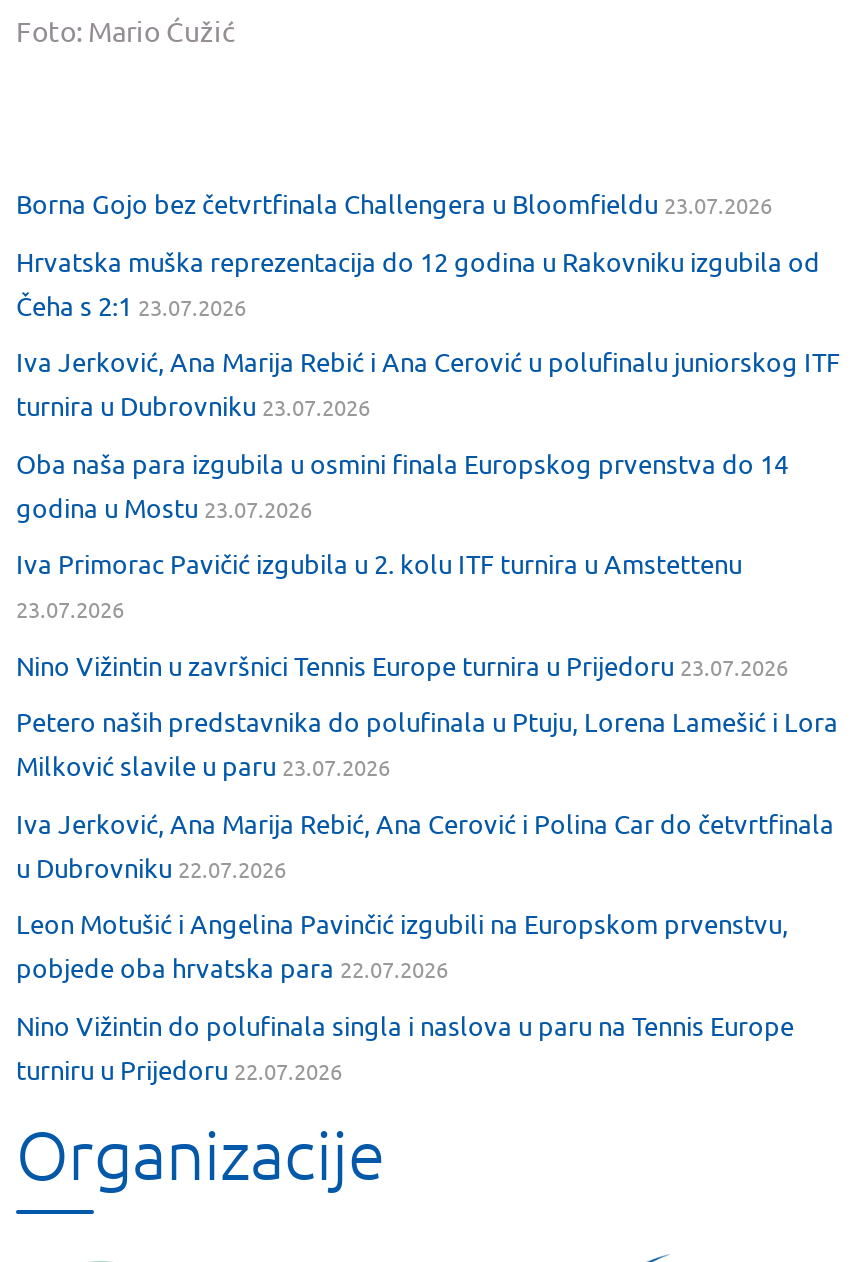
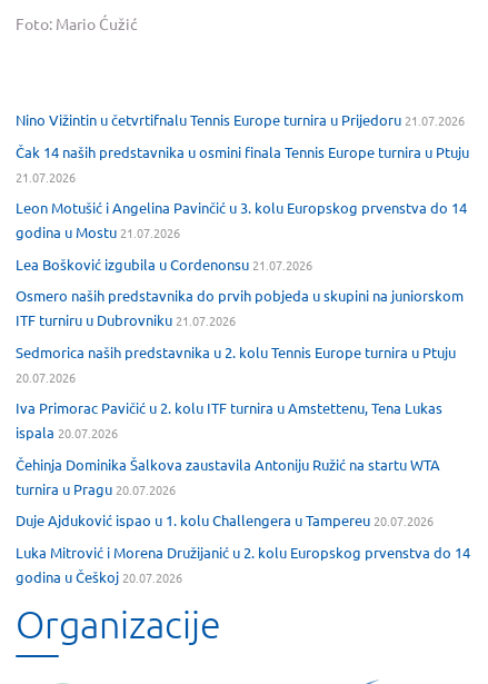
- Borna Gojo bez četvrtfinala Challengera u Bloomfieldu 23.07.2026
+ Nino Vižintin u četvrtifnalu Tennis Europe turnira u Prijedoru 21.07.2026

- Hrvatska muška reprezentacija do 12 godina u Rakovniku izgubila od
- Čeha s 2:1 23.07.2026
+ Čak 14 naših predstavnika u osmini finala Tennis Europe turnira u Ptuju
+ 21.07.2026

- Iva Jerković, Ana Marija Rebić i Ana Cerović u polufinalu juniorskog ITF
- turnira u Dubrovniku 23.07.2026
+ Leon Motušić i Angelina Pavinčić u 3. kolu Europskog prvenstva do 14
+ godina u Mostu 21.07.2026

- Oba naša para izgubila u osmini finala Europskog prvenstva do 14
- godina u Mostu 23.07.2026
+ Lea Bošković izgubila u Cordenonsu 21.07.2026

- Iva Primorac Pavičić izgubila u 2. kolu ITF turnira u Amstettenu
- 23.07.2026
+ Osmero naših predstavnika do prvih pobjeda u skupini na juniorskom
+ ITF turniru u Dubrovniku 21.07.2026

- Nino Vižintin u završnici Tennis Europe turnira u Prijedoru 23.07.2026
+ Sedmorica naših predstavnika u 2. kolu Tennis Europe turnira u Ptuju
+ 20.07.2026

- Petero naših predstavnika do polufinala u Ptuju, Lorena Lamešić i Lora
- Milković slavile u paru 23.07.2026
+ Iva Primorac Pavičić u 2. kolu ITF turnira u Amstettenu, Tena Lukas
+ ispala 20.07.2026

- Iva Jerković, Ana Marija Rebić, Ana Cerović i Polina Car do četvrtfinala
- u Dubrovniku 22.07.2026
+ Čehinja Dominika Šalkova zaustavila Antoniju Ružić na startu WTA
+ turnira u Pragu 20.07.2026

- Leon Motušić i Angelina Pavinčić izgubili na Europskom prvenstvu,
- pobjede oba hrvatska para 22.07.2026
+ Duje Ajduković ispao u 1. kolu Challengera u Tampereu 20.07.2026

- Nino Vižintin do polufinala singla i naslova u paru na Tennis Europe
- turniru u Prijedoru 22.07.2026
+ Luka Mitrović i Morena Družijanić u 2. kolu Europskog prvenstva do 14
+ godina u Češkoj 20.07.2026
